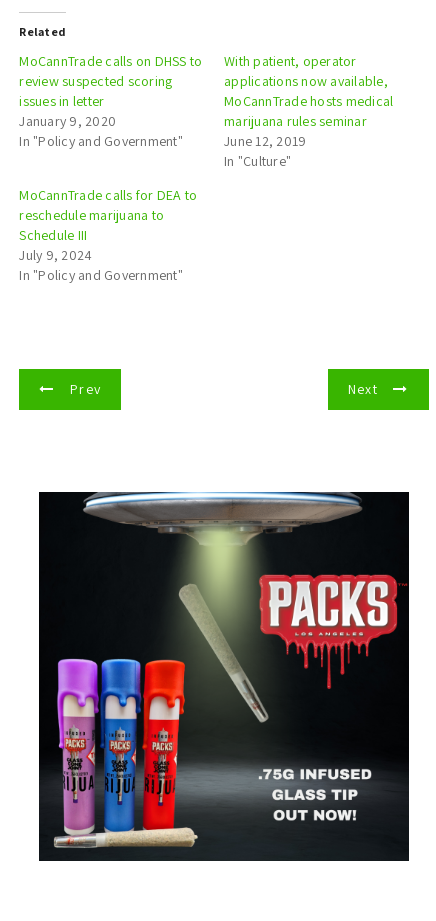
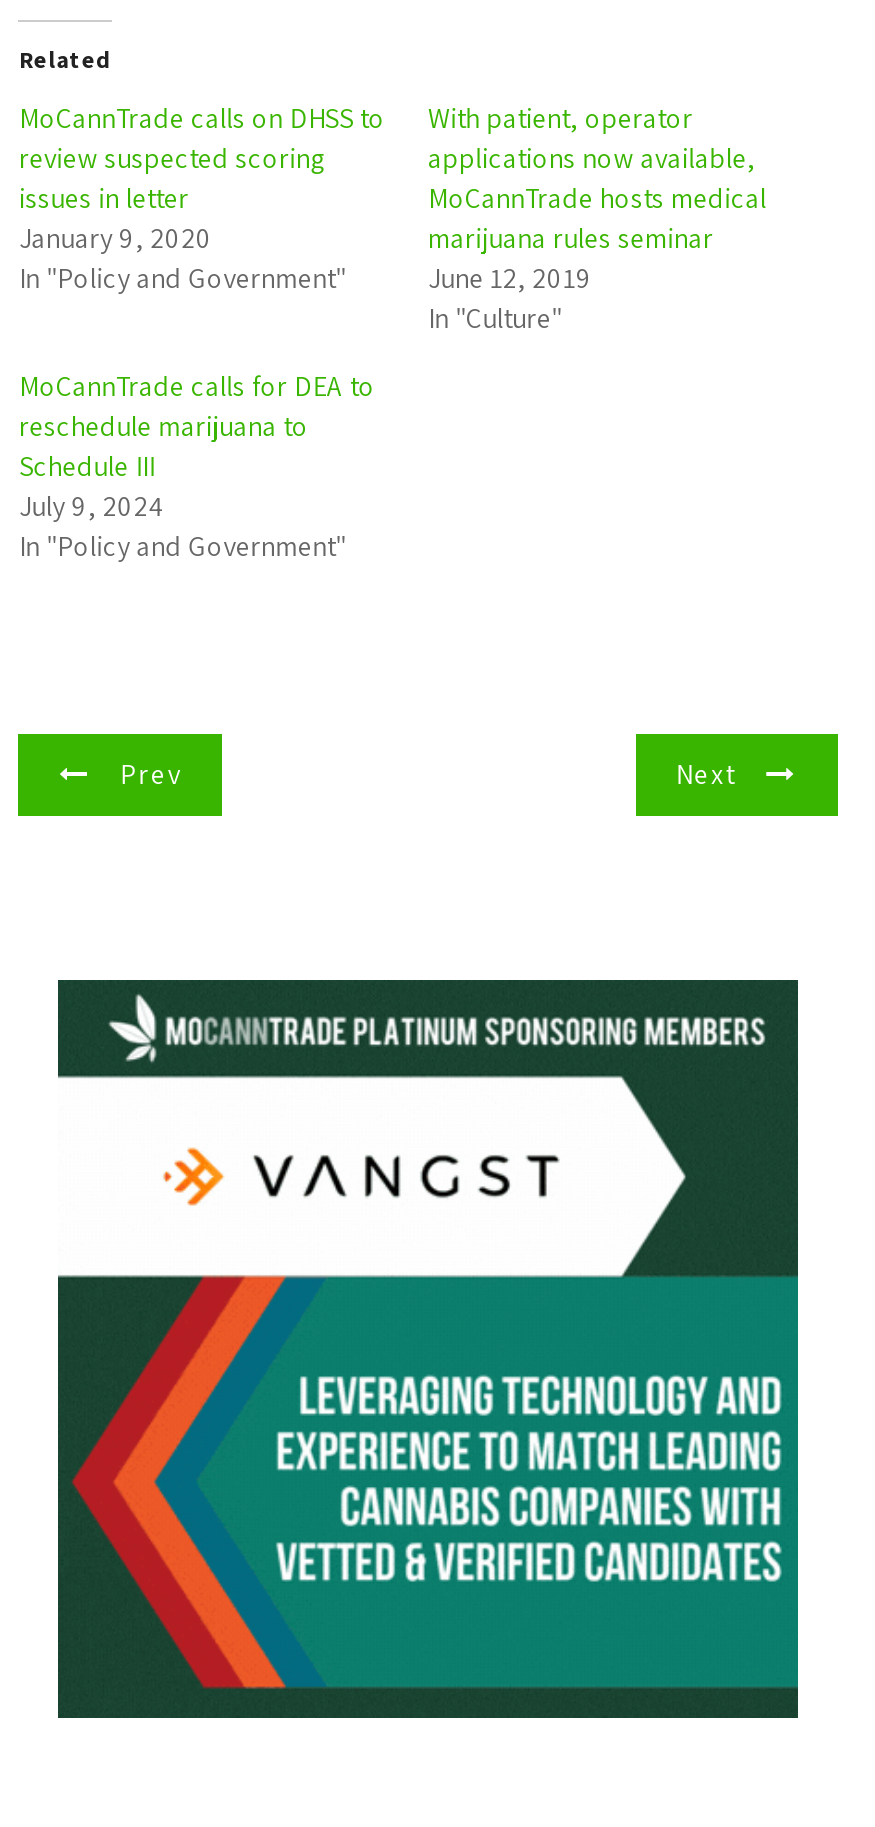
- [image]
+ [image]
